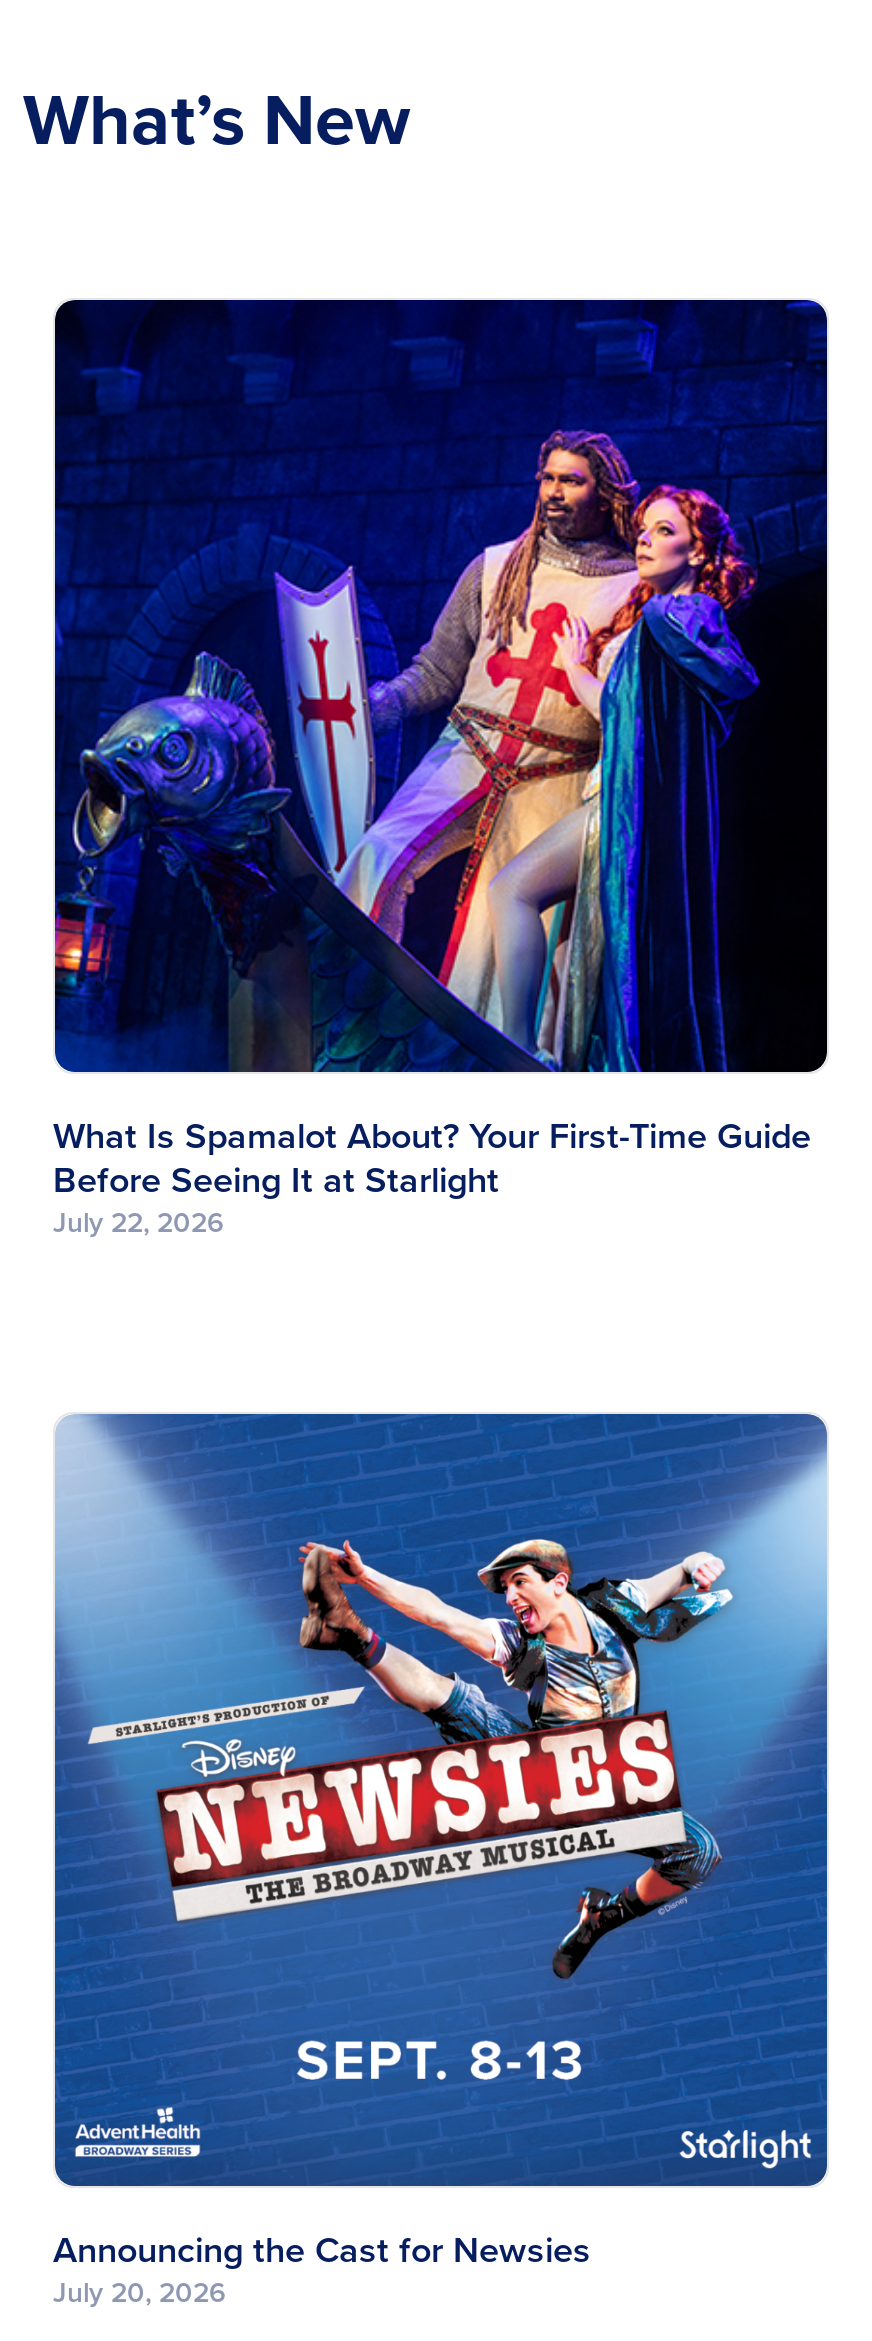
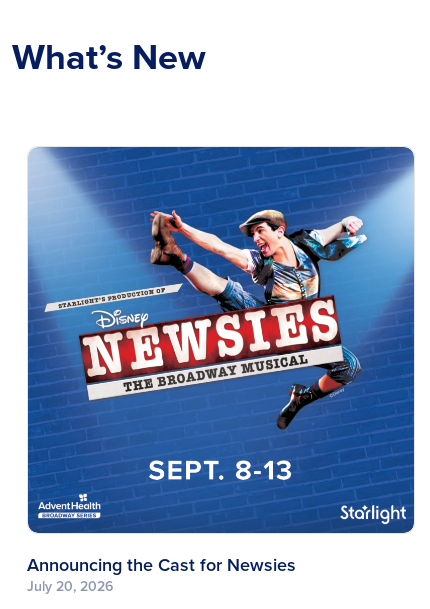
- [image]
- What Is Spamalot About? Your First-Time Guide
- Before Seeing It at Starlight
- July 22, 2026
